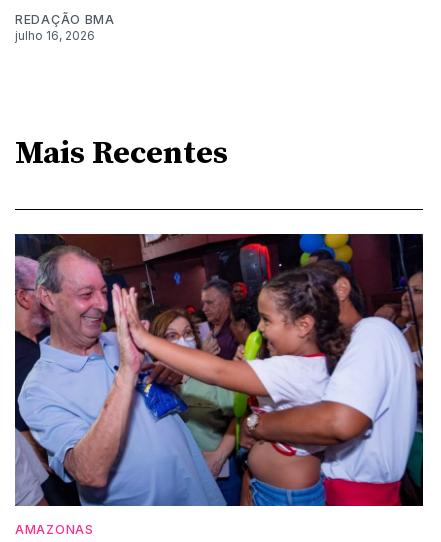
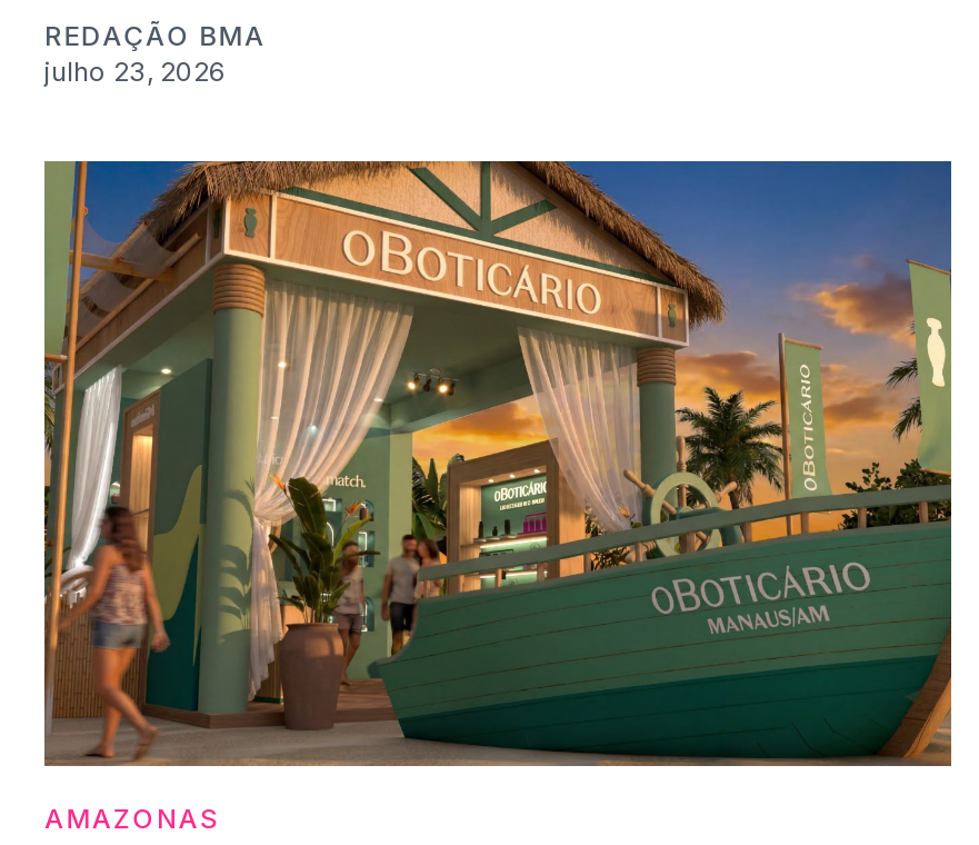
- julho 16, 2026
- Mais Recentes
+ julho 23, 2026

- [image]
+ [image]
